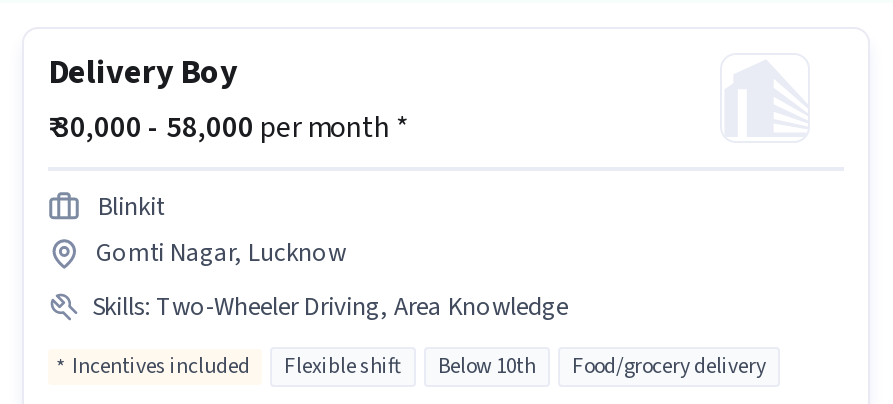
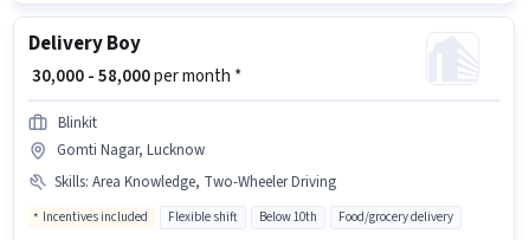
- Skills: Two-Wheeler Driving, Area Knowledge
+ Skills: Area Knowledge, Two-Wheeler Driving
